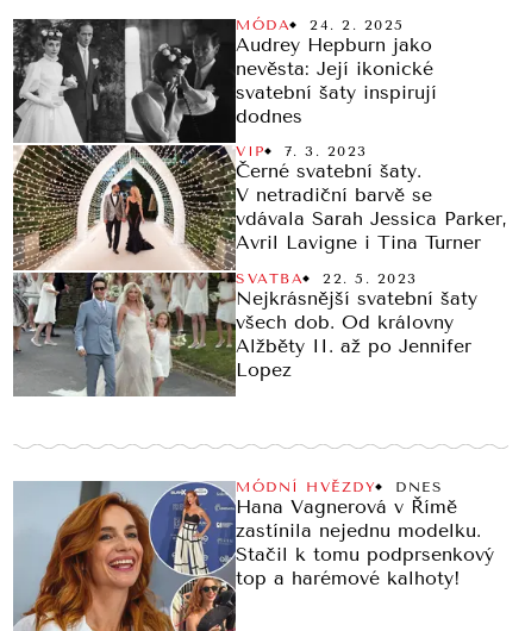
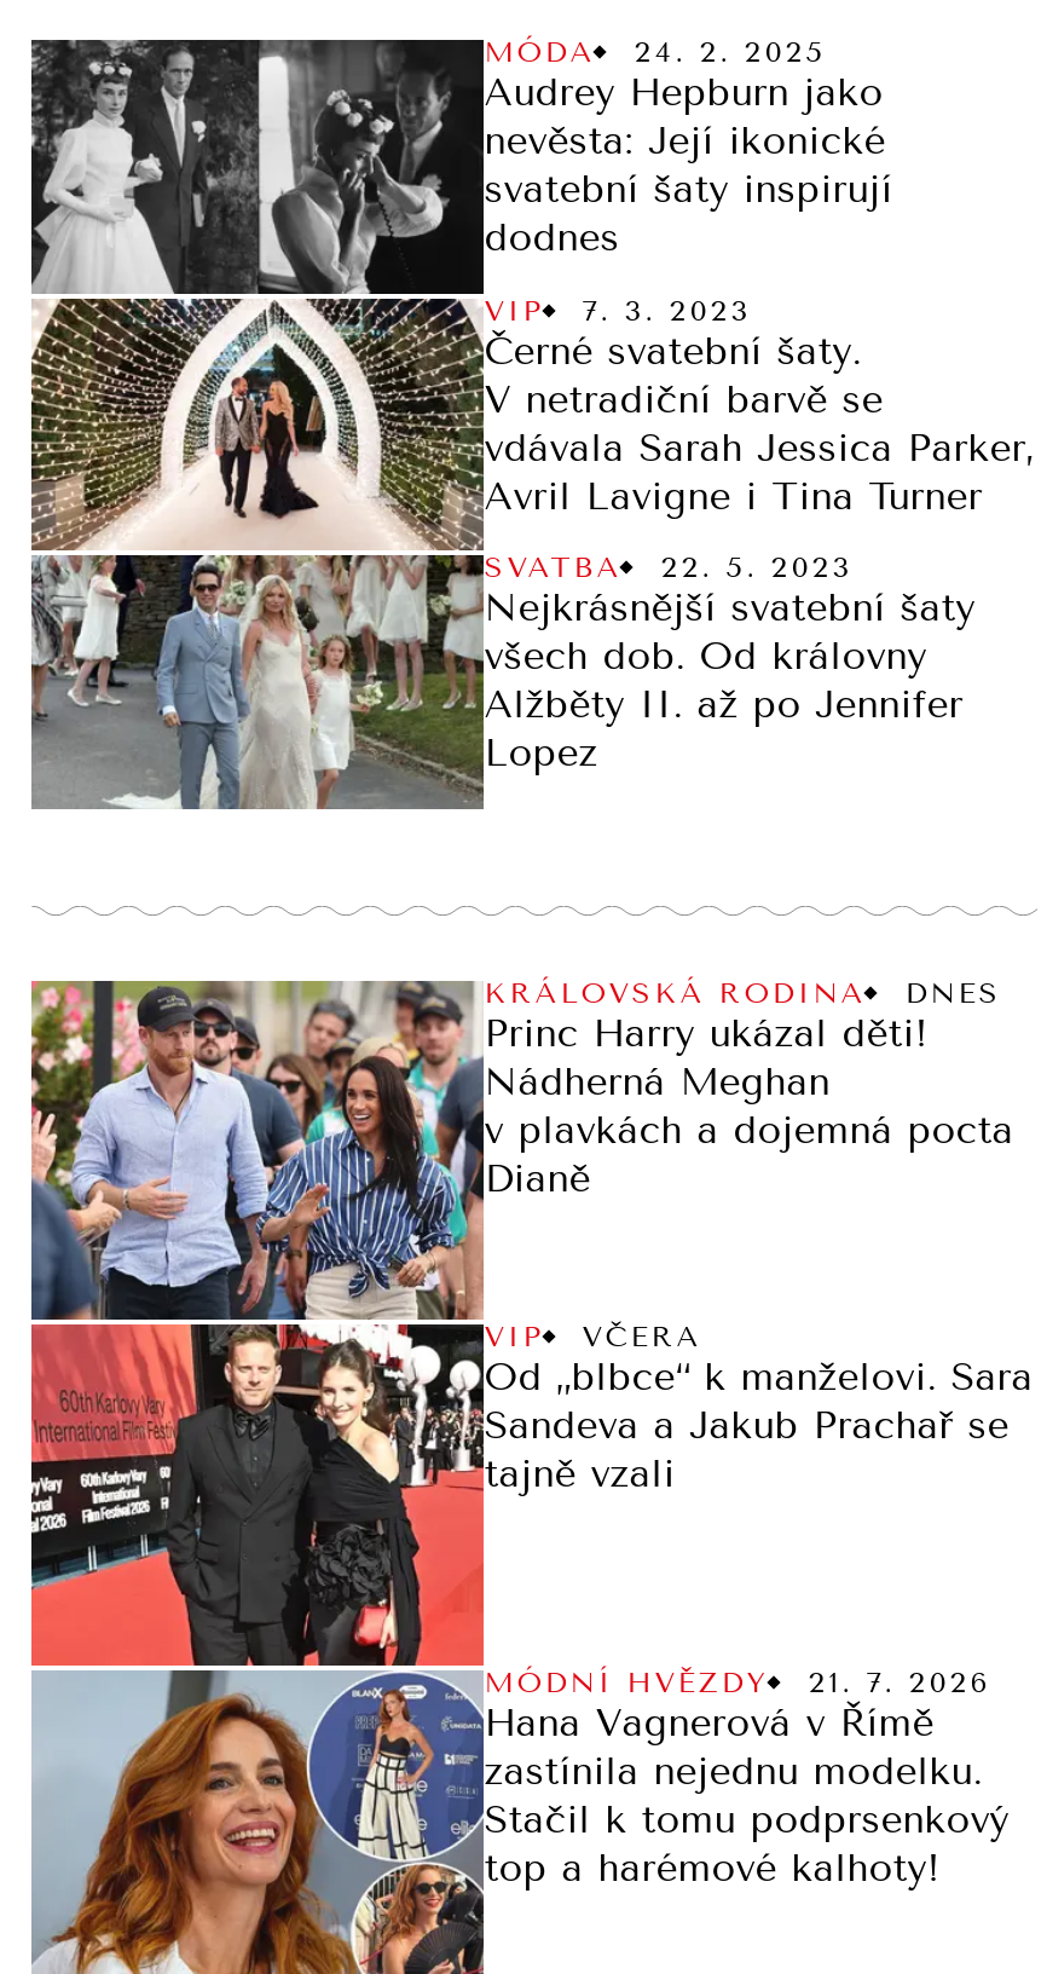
+ [image]
+ KRÁLOVSKÁ RODINA
+ DNES
+ Princ Harry ukázal děti!
+ Nádherná Meghan
+ v plavkách a dojemná pocta
+ Dianě

+ VIP
+ VČERA
+ Od „blbce“ k manželovi. Sara
+ Sandeva a Jakub Prachař se
+ tajně vzali

- DNES
+ 21. 7. 2026
